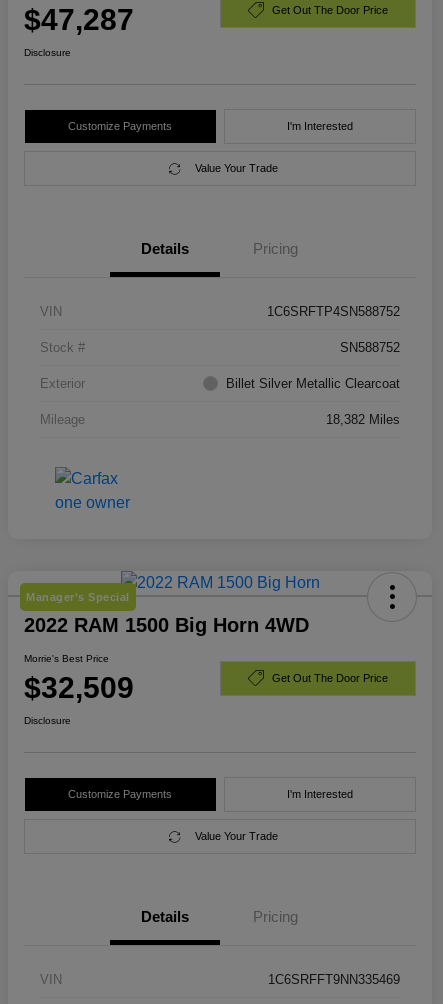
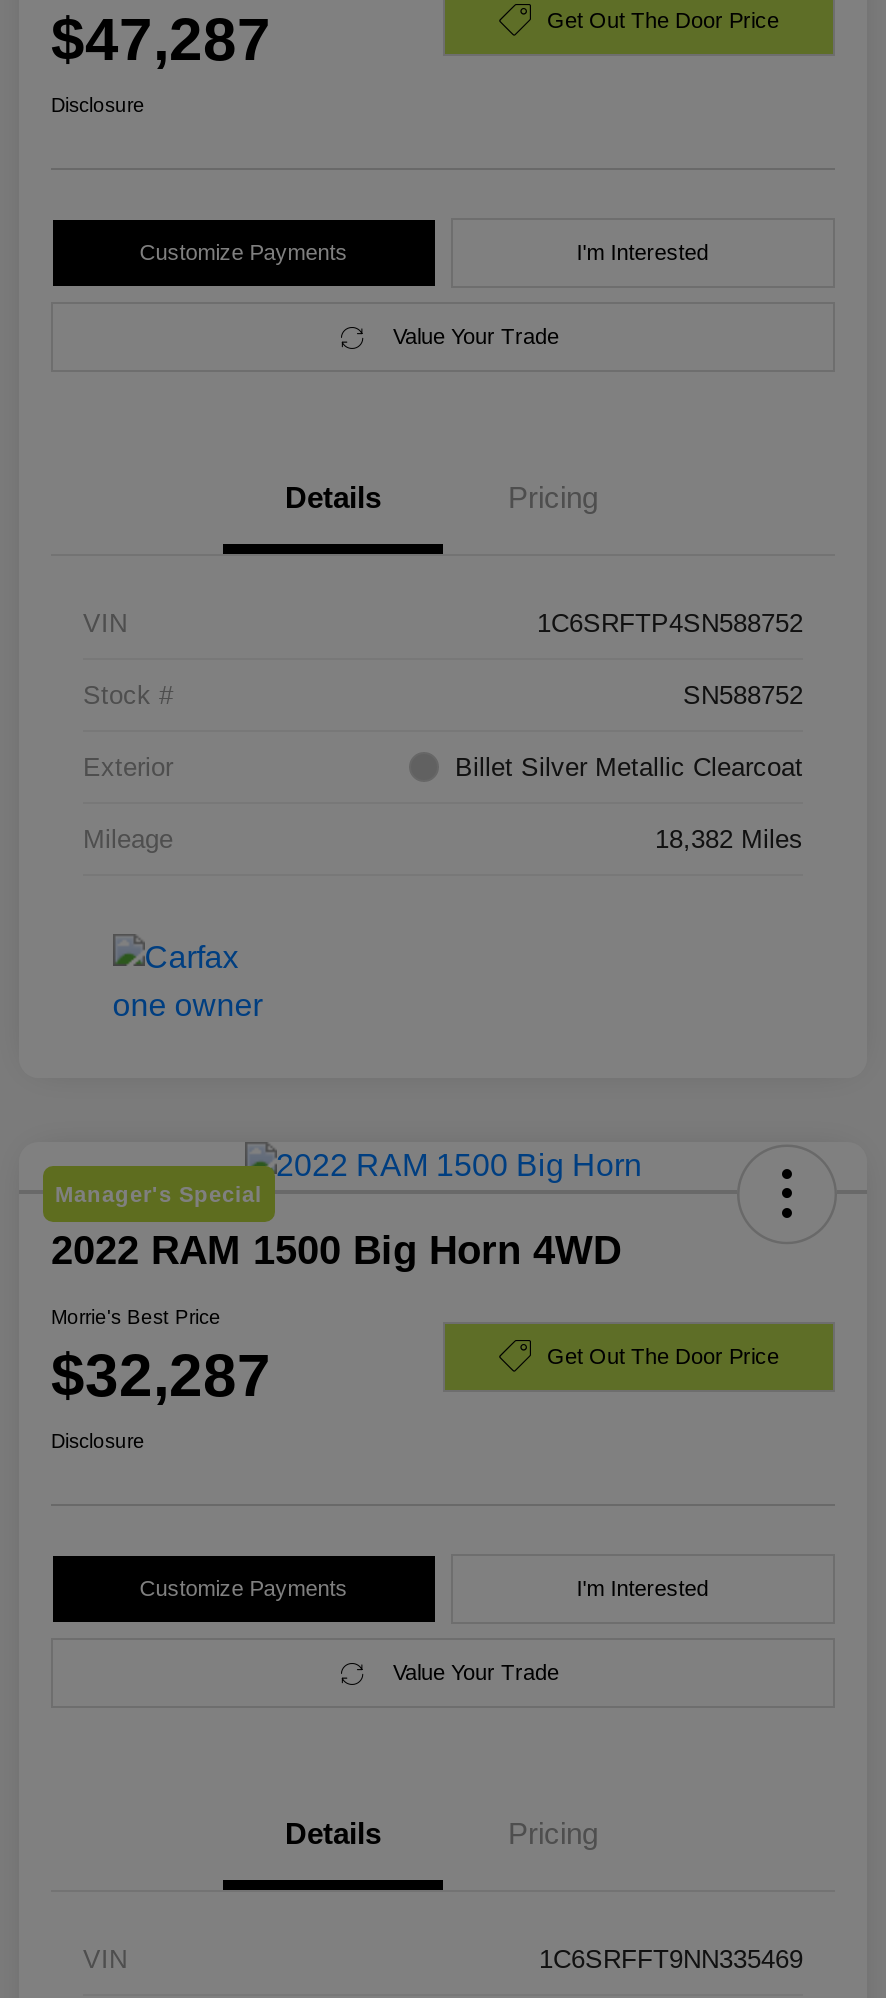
- $32,509
+ $32,287
